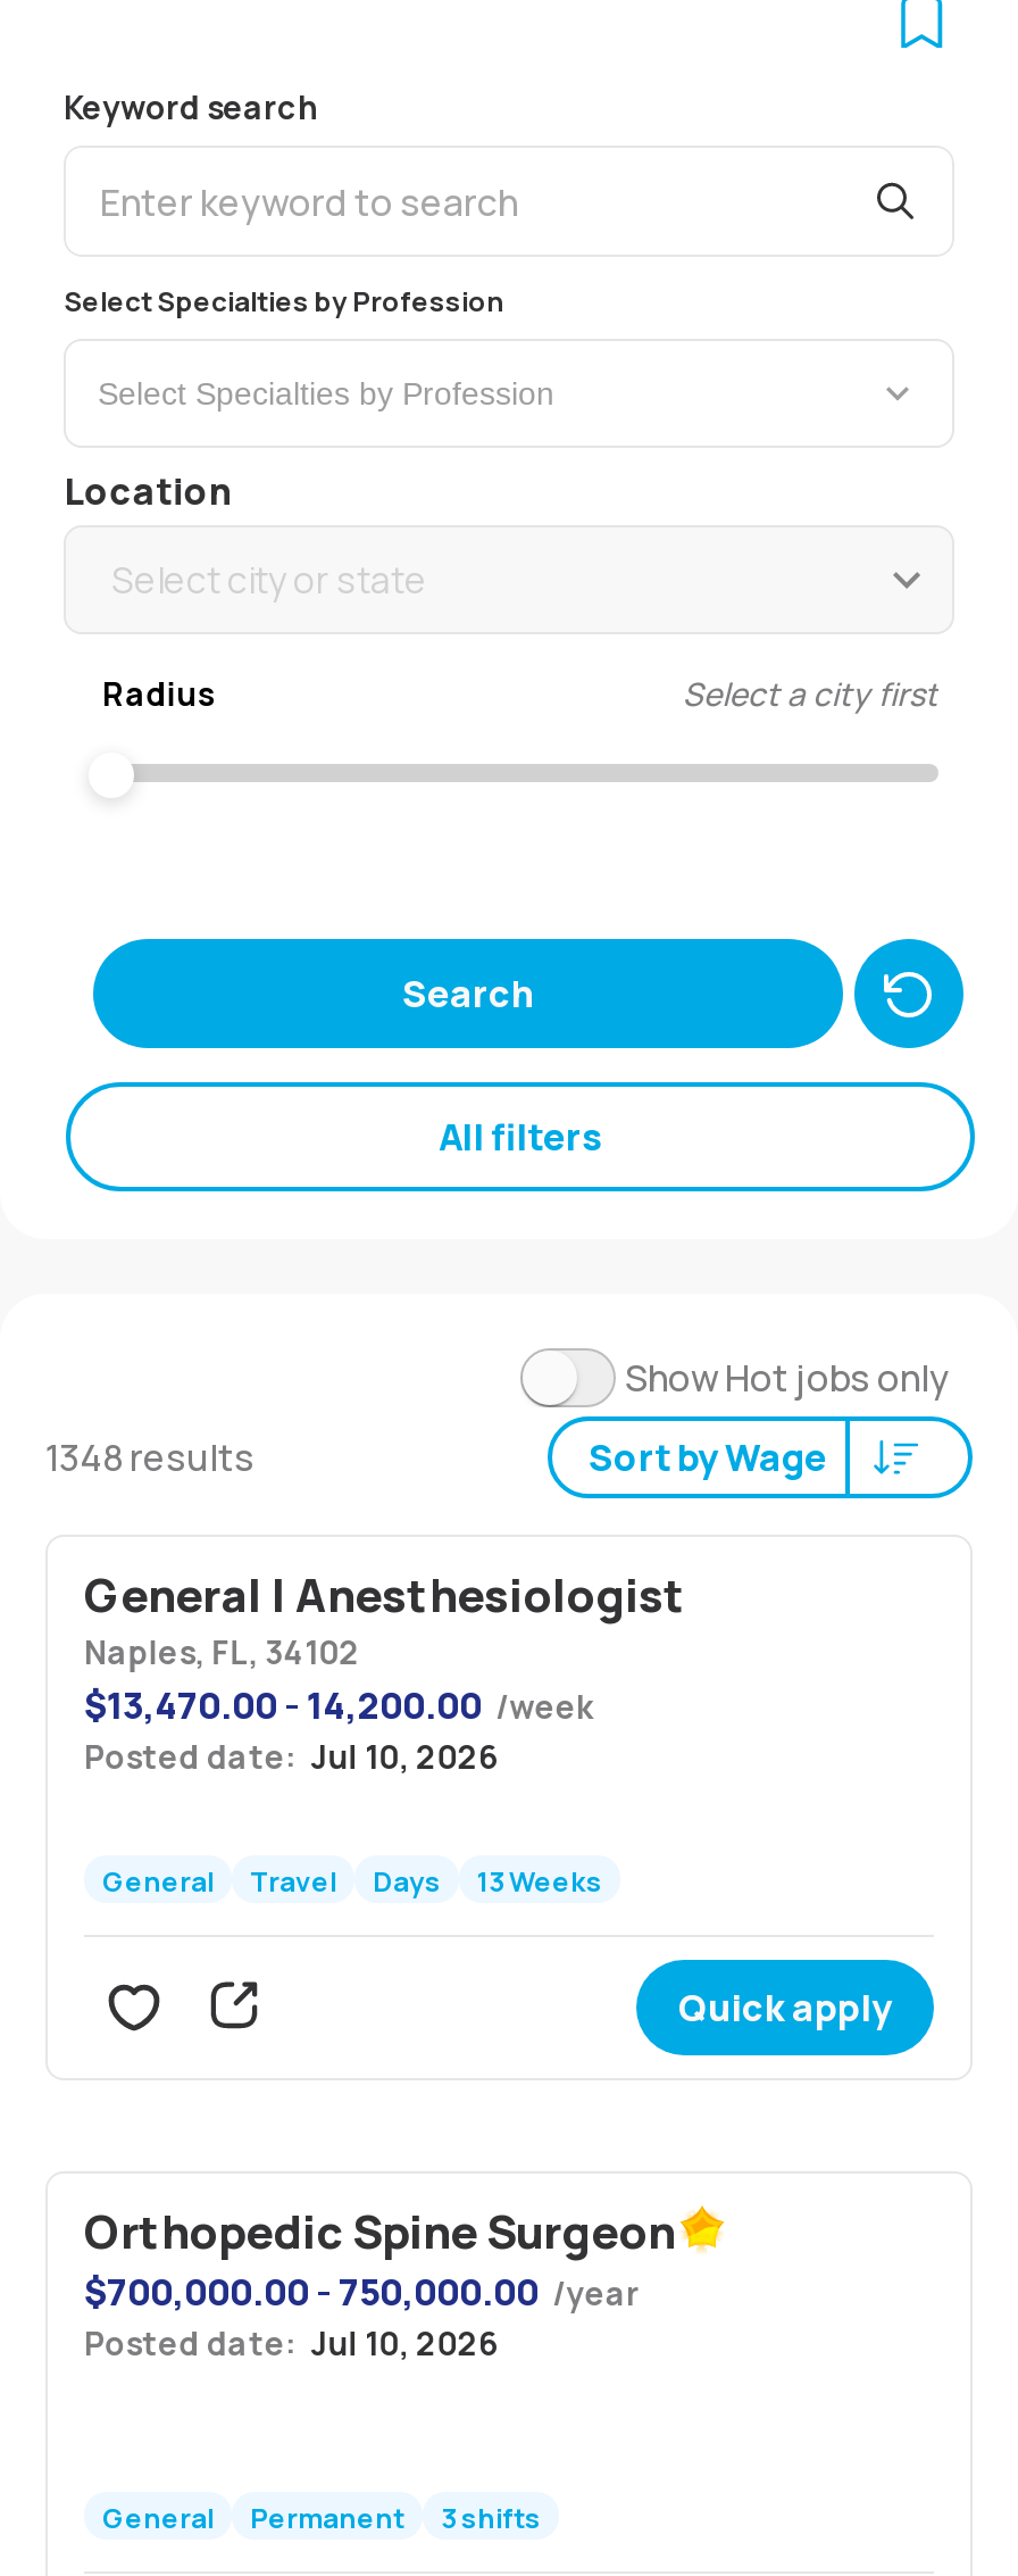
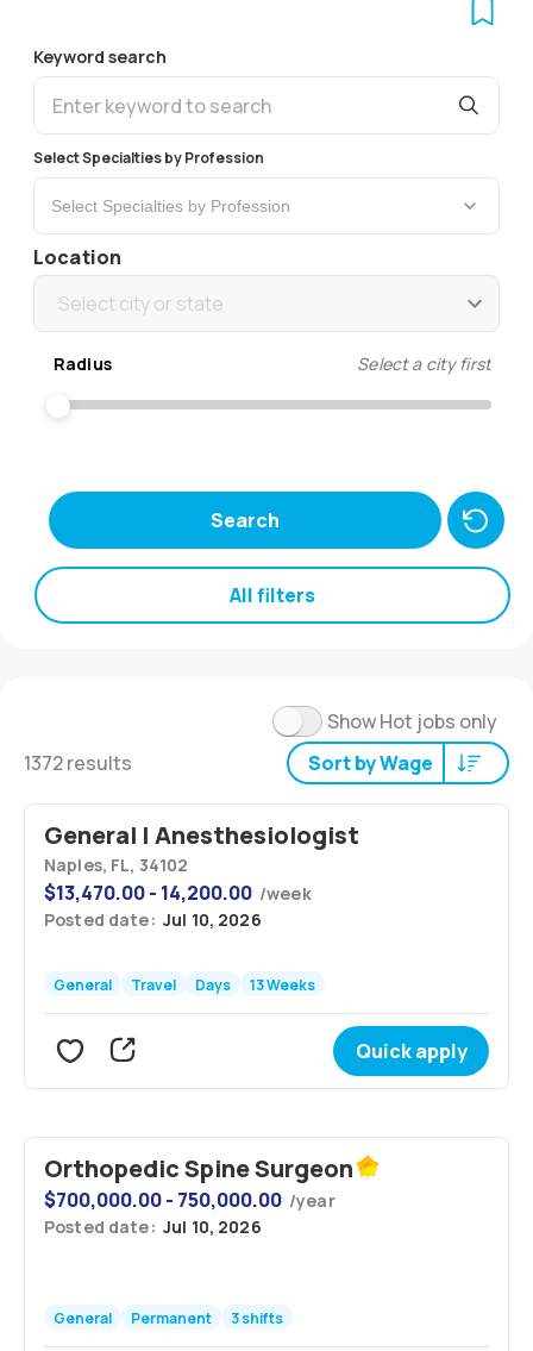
- 1348 results
+ 1372 results
